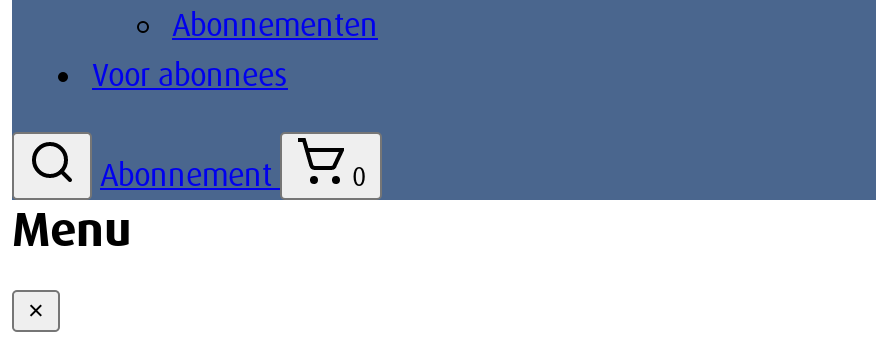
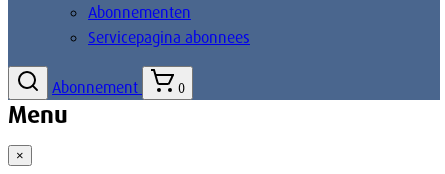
- Voor abonnees
+ Servicepagina abonnees
